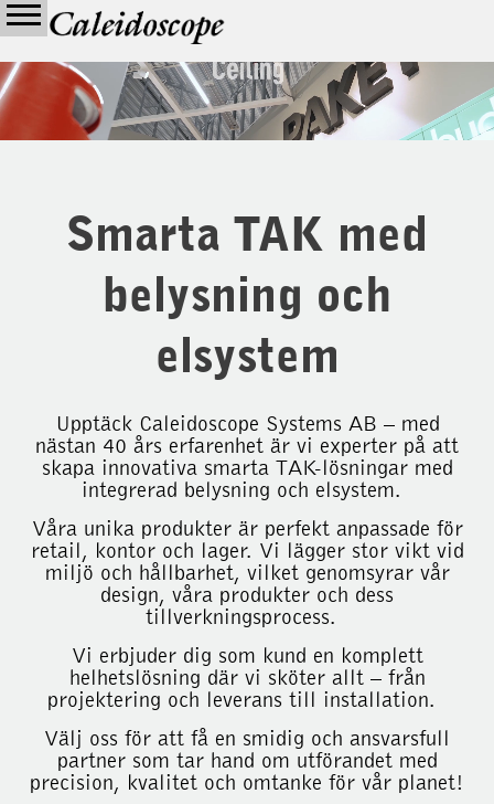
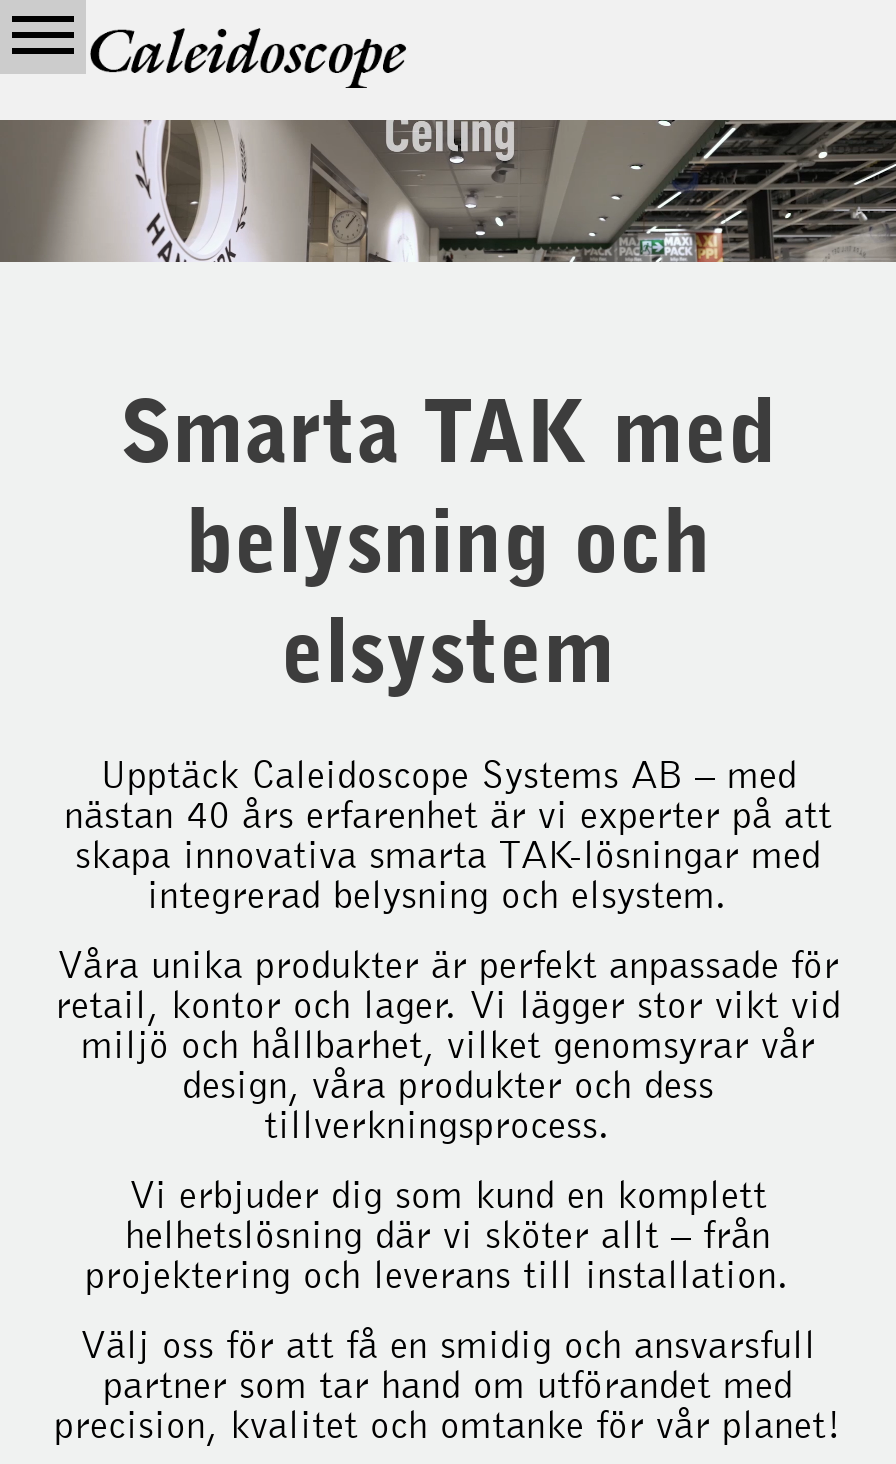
- [image]
+ [image]
